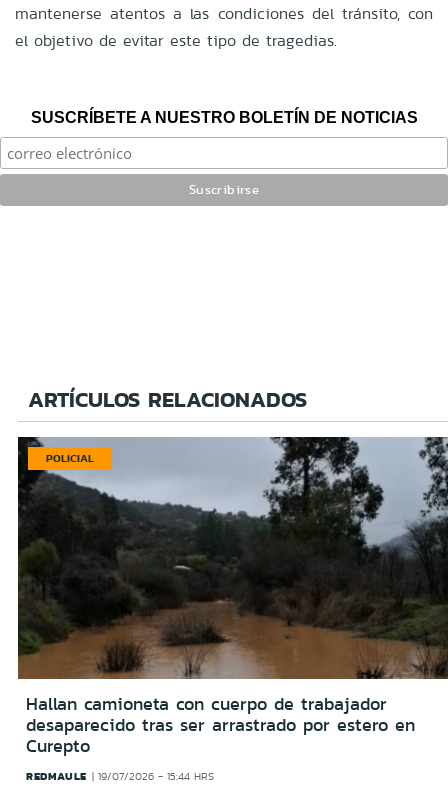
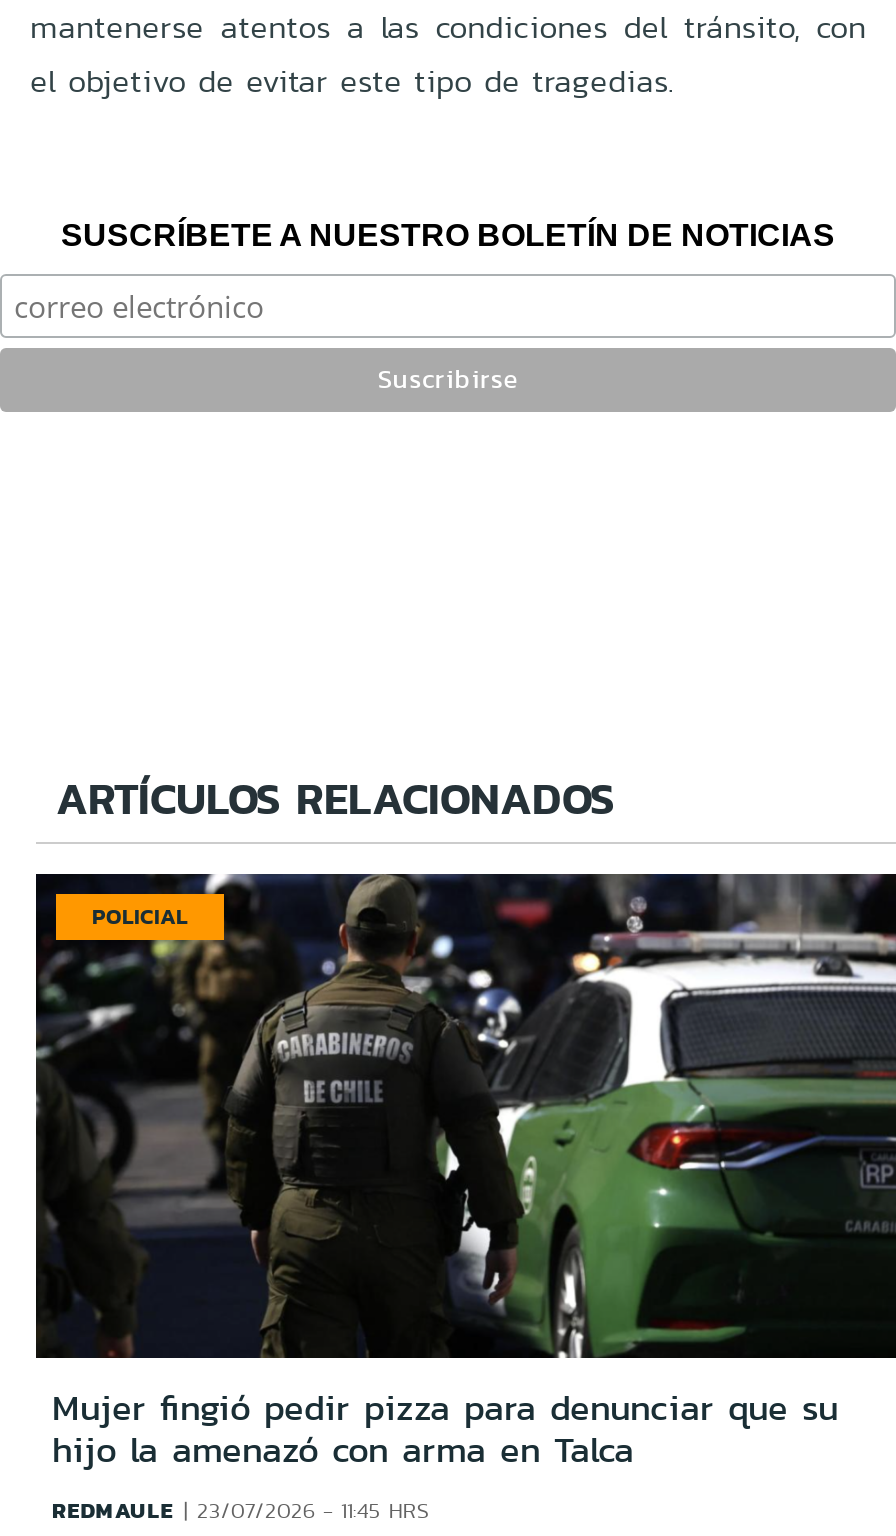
- [image]
- Hallan camioneta con cuerpo de trabajador
- desaparecido tras ser arrastrado por estero en
- Curepto
+ [image]
+ Mujer fingió pedir pizza para denunciar que su
+ hijo la amenazó con arma en Talca

- REDMAULE 19/07/2026 - 15:44 HRS
+ REDMAULE 23/07/2026 - 11:45 HRS
